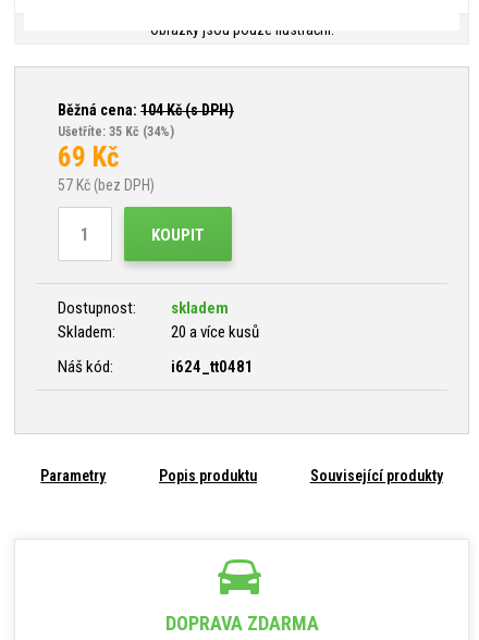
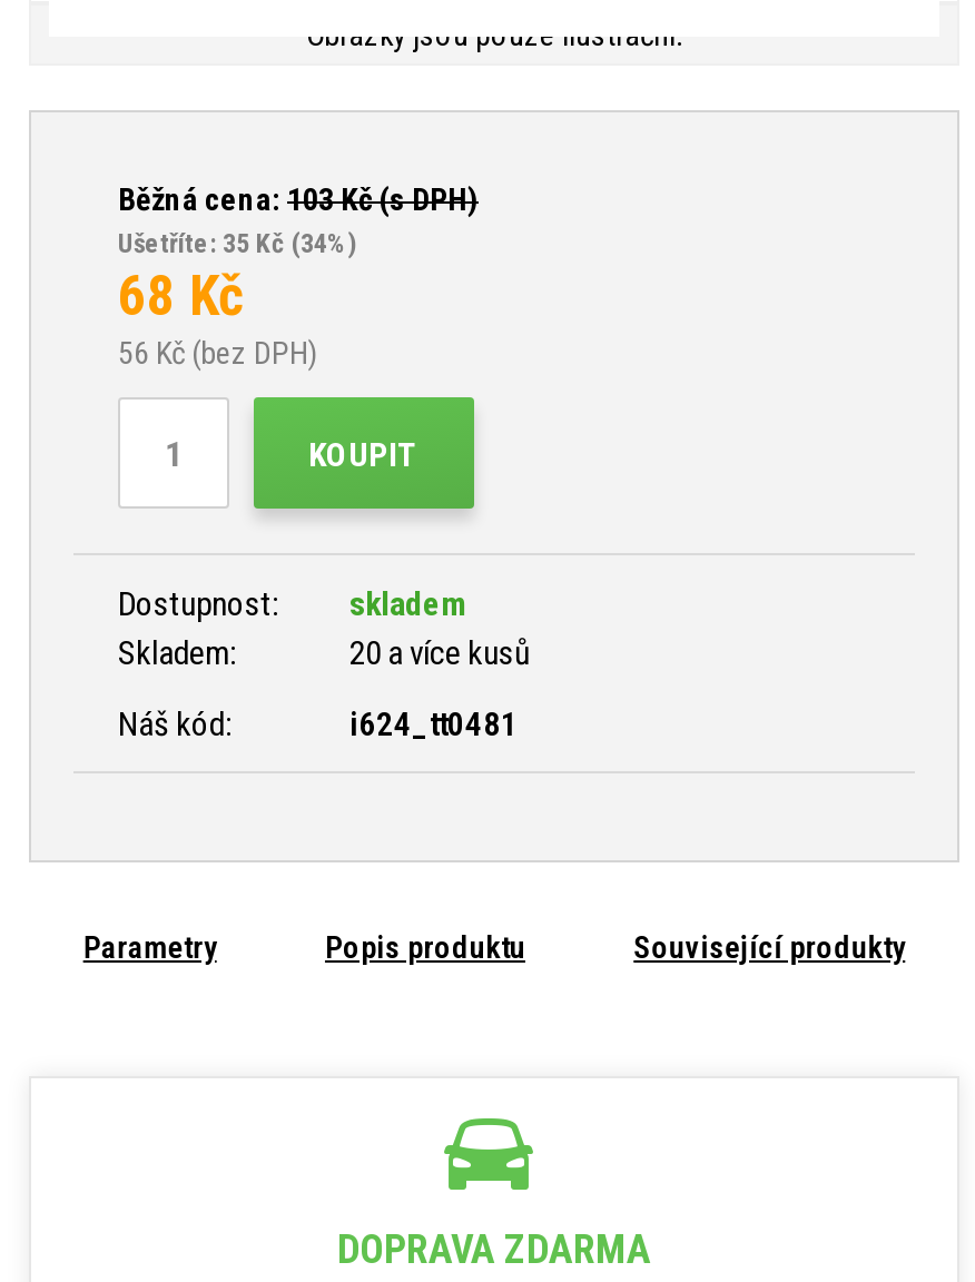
- Běžná cena: 104Kč (s DPH)
+ Běžná cena: 103Kč (s DPH)

- 69 Kč
+ 68 Kč

- 57 Kč (bez DPH)
+ 56 Kč (bez DPH)
